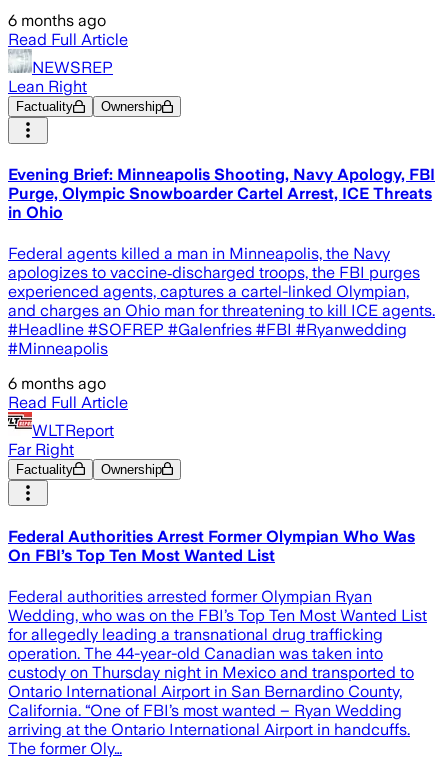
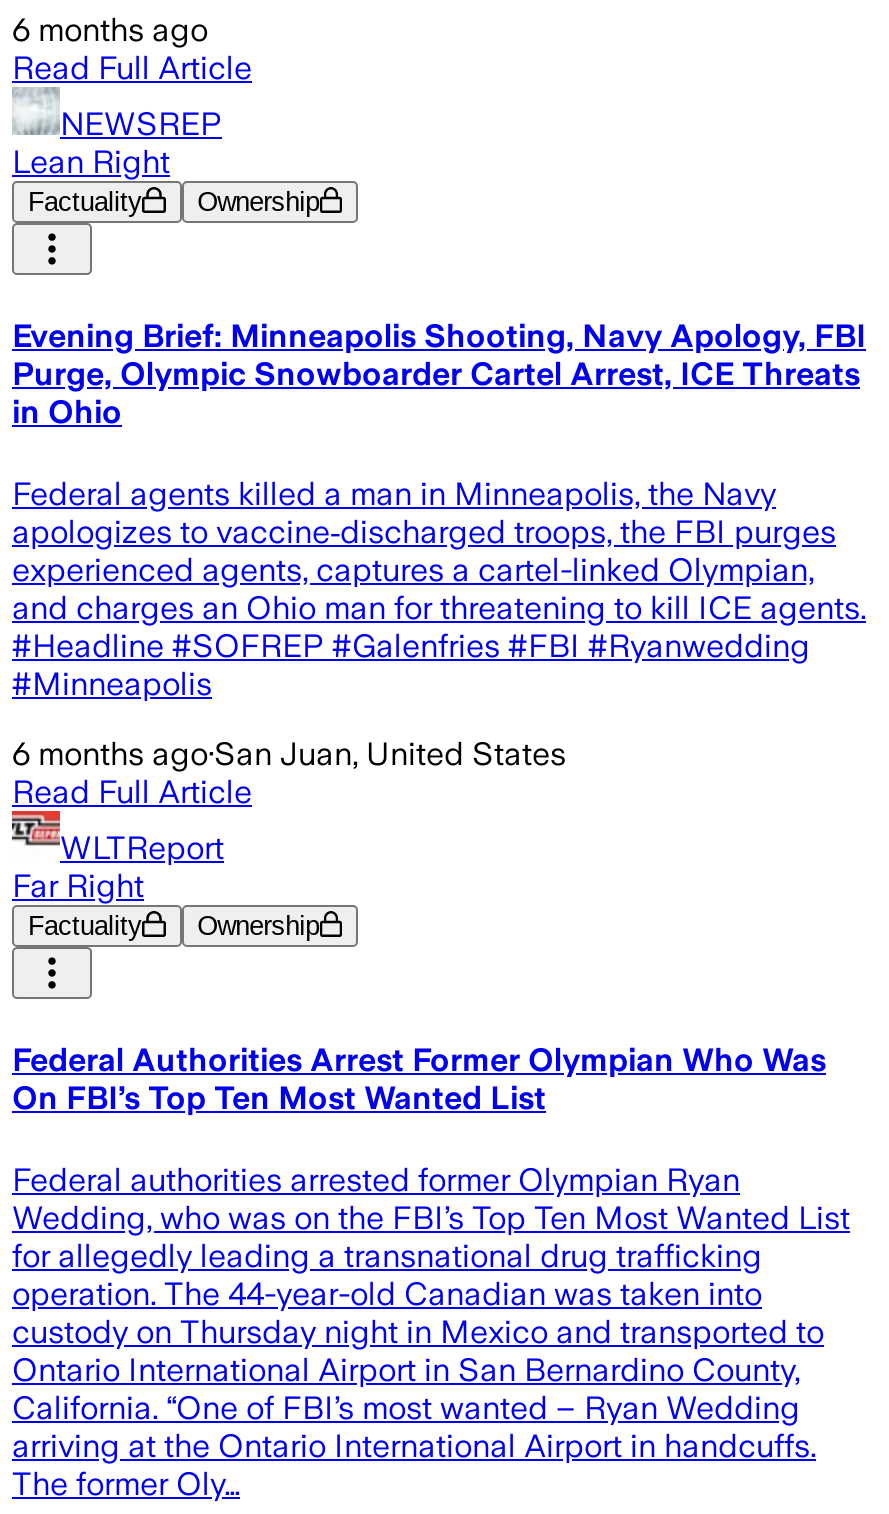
- 6 months ago
+ 6 months ago·San Juan, United States
